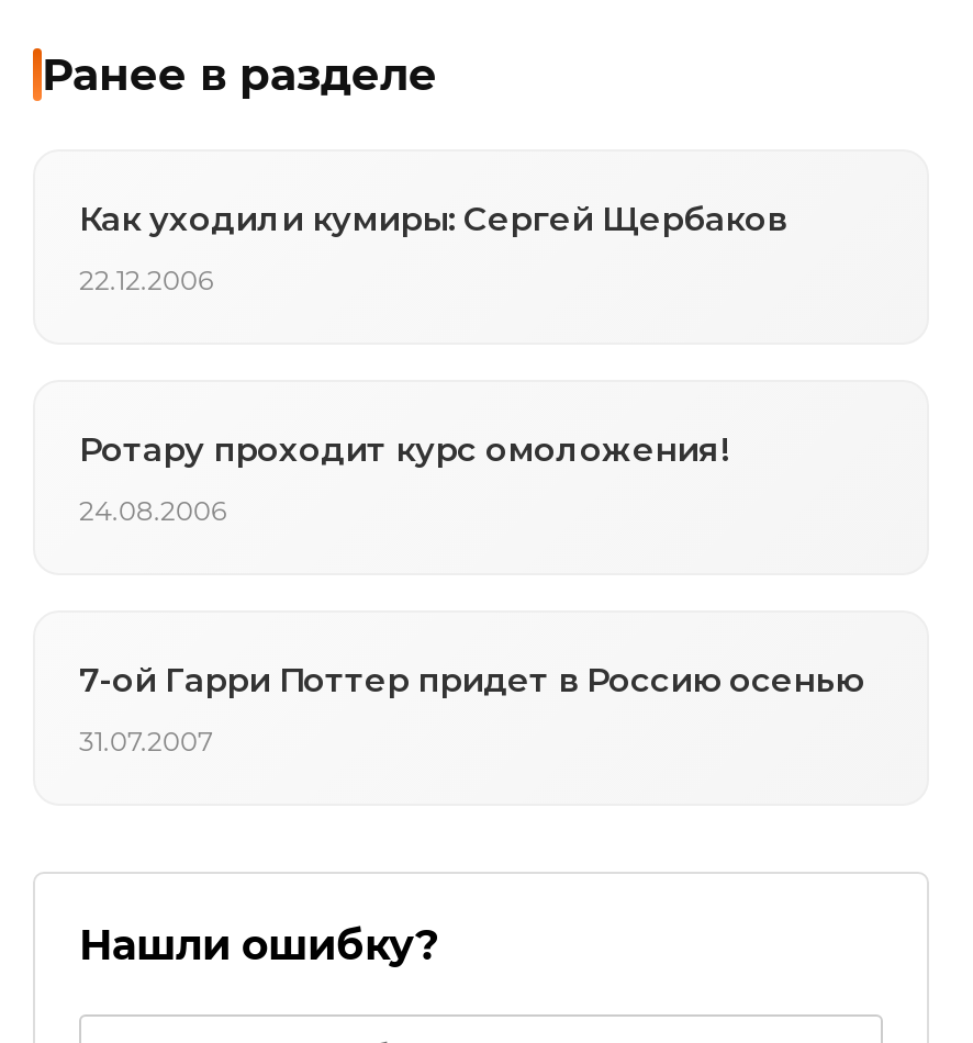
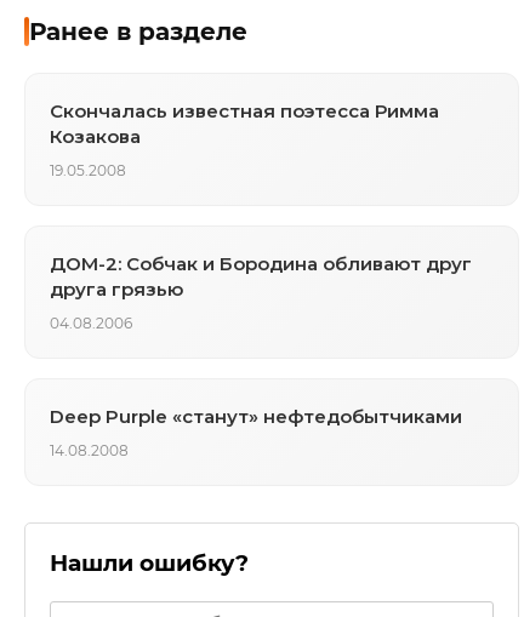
- Как уходили кумиры: Сергей Щербаков
+ Скончалась известная поэтесса Римма
+ Козакова

- 22.12.2006
+ 19.05.2008

- Ротару проходит курс омоложения!
+ ДОМ-2: Собчак и Бородина обливают друг
+ друга грязью

- 24.08.2006
+ 04.08.2006

- 7-ой Гарри Поттер придет в Россию осенью
+ Deep Purple «станут» нефтедобытчиками

- 31.07.2007
+ 14.08.2008
